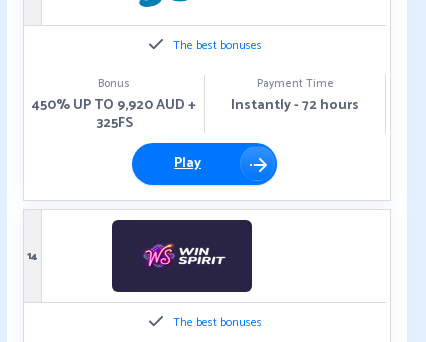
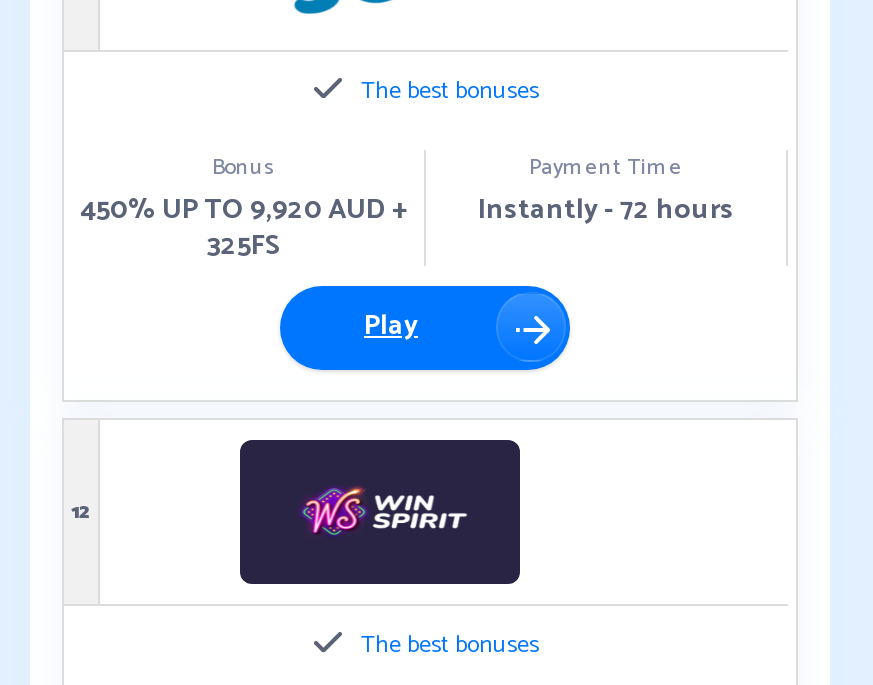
- 14
+ 12
